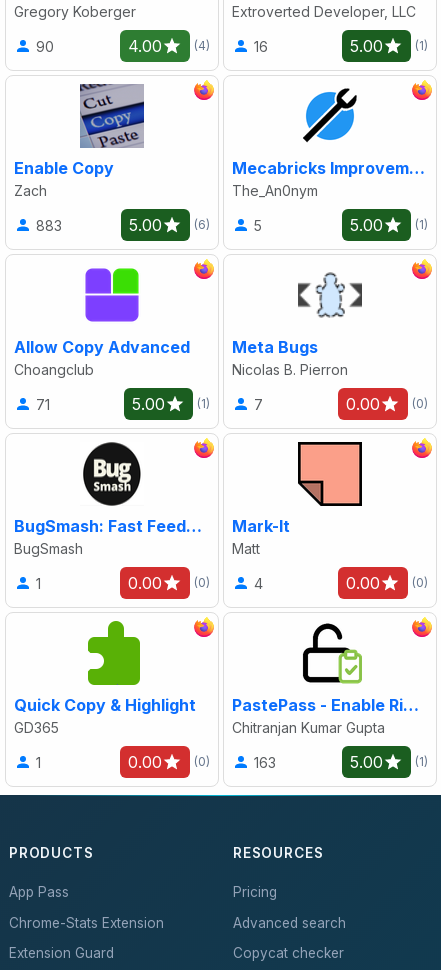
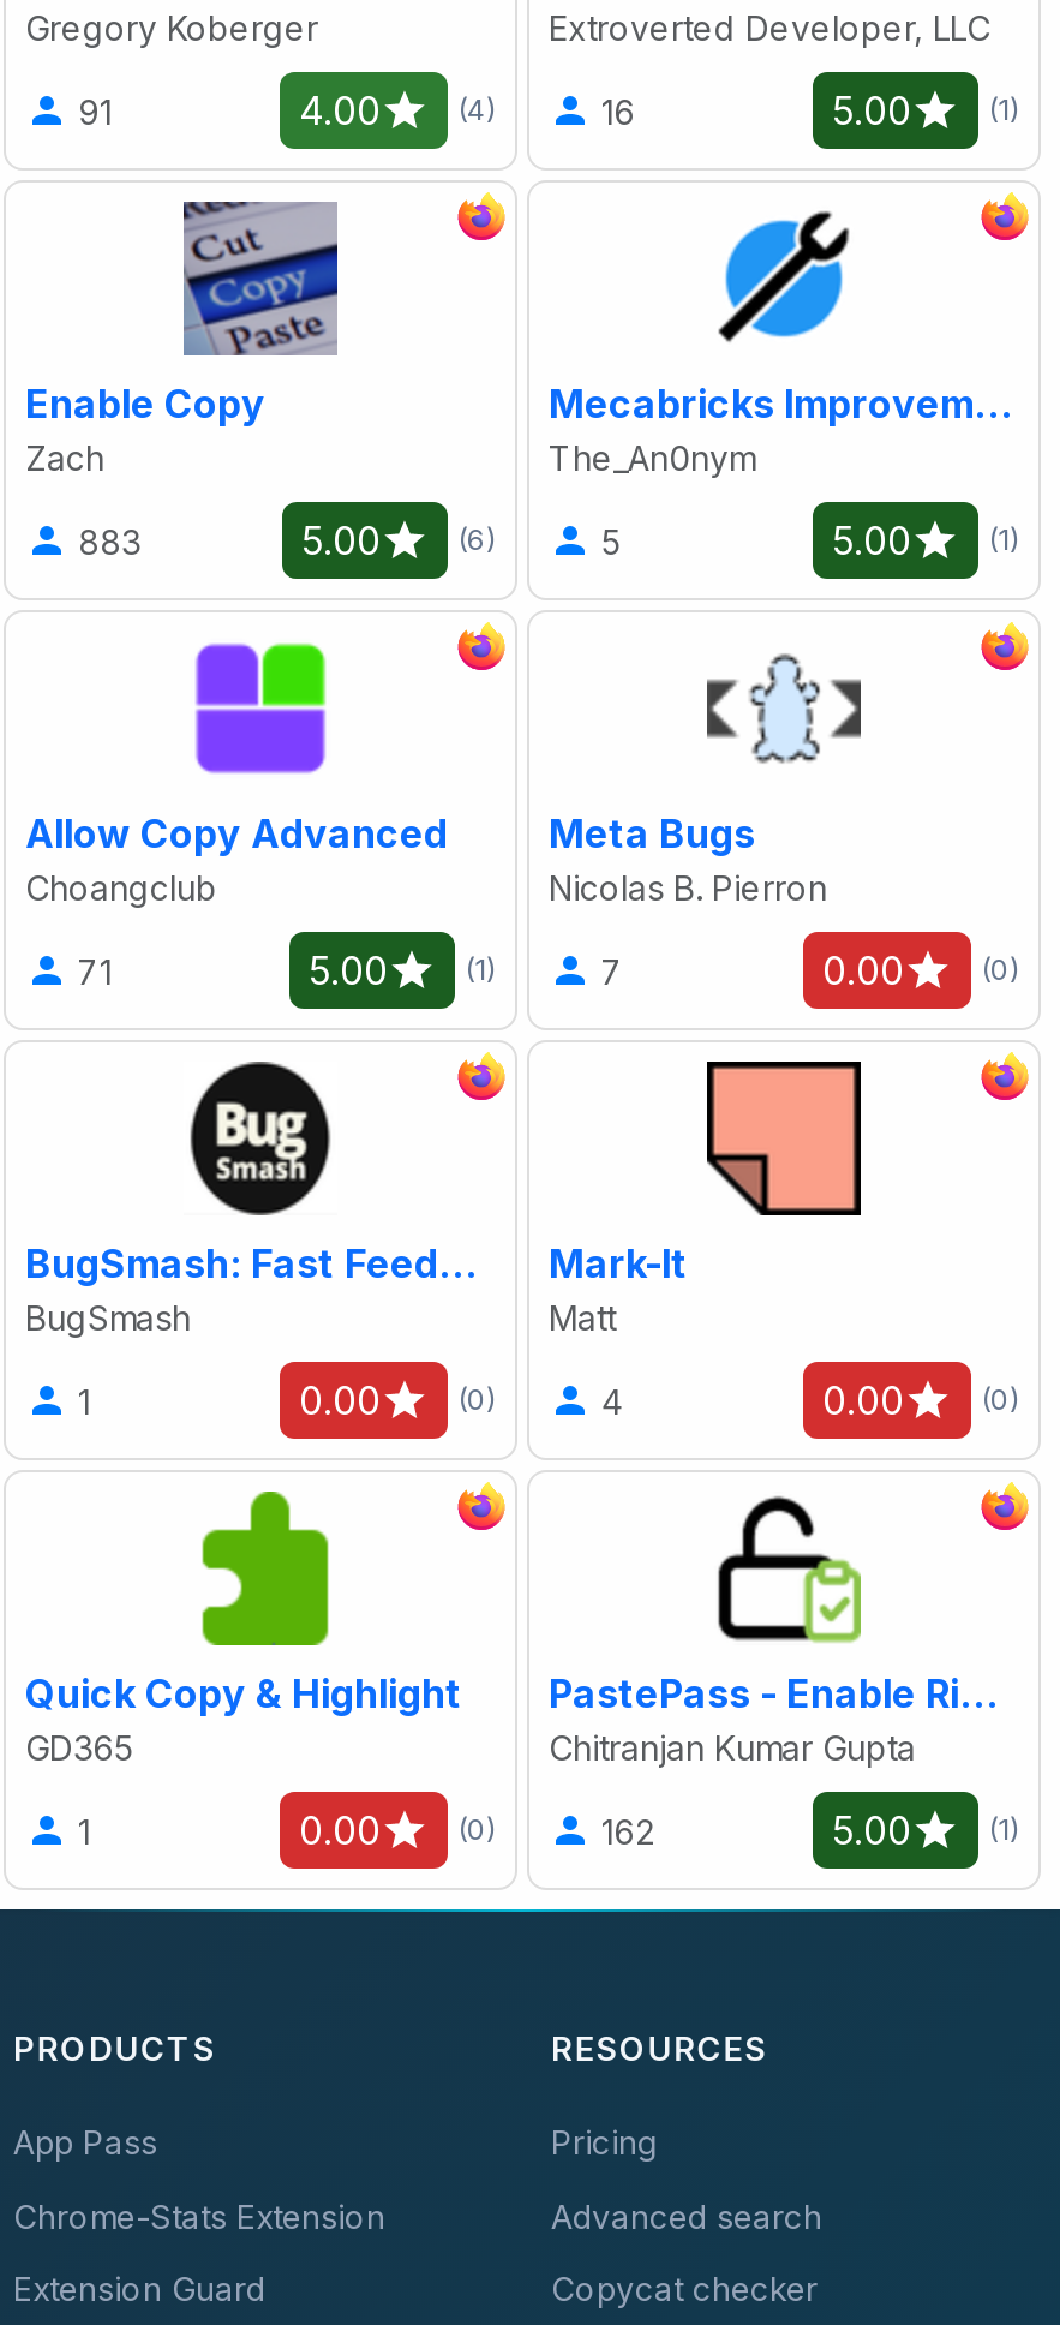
- 90
+ 91

- 163
+ 162
